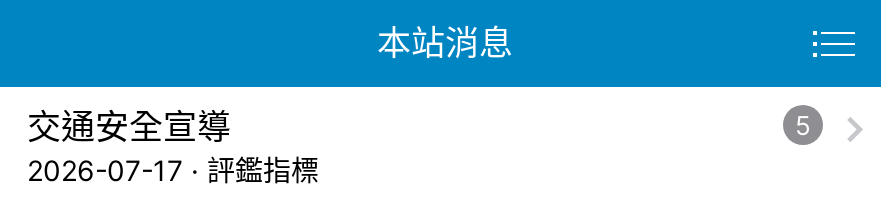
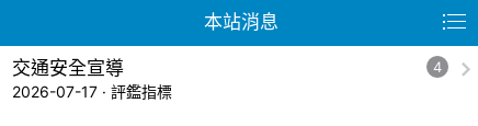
- 5
+ 4
